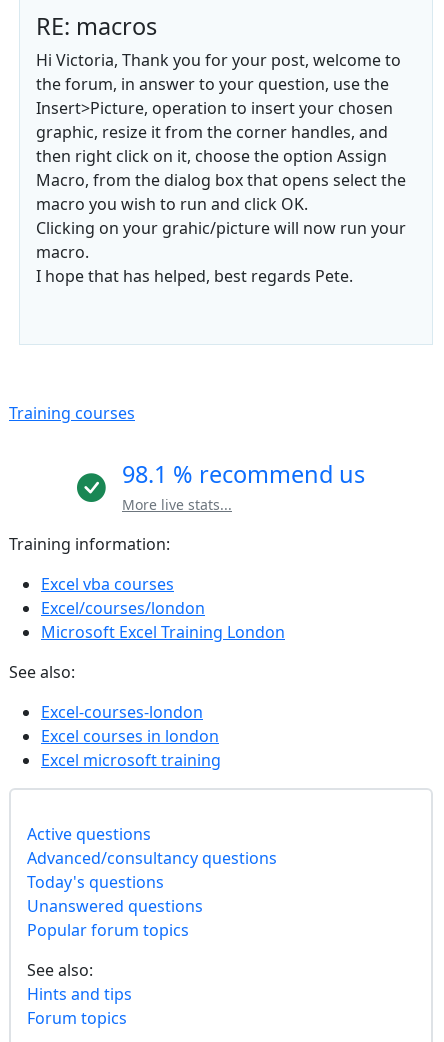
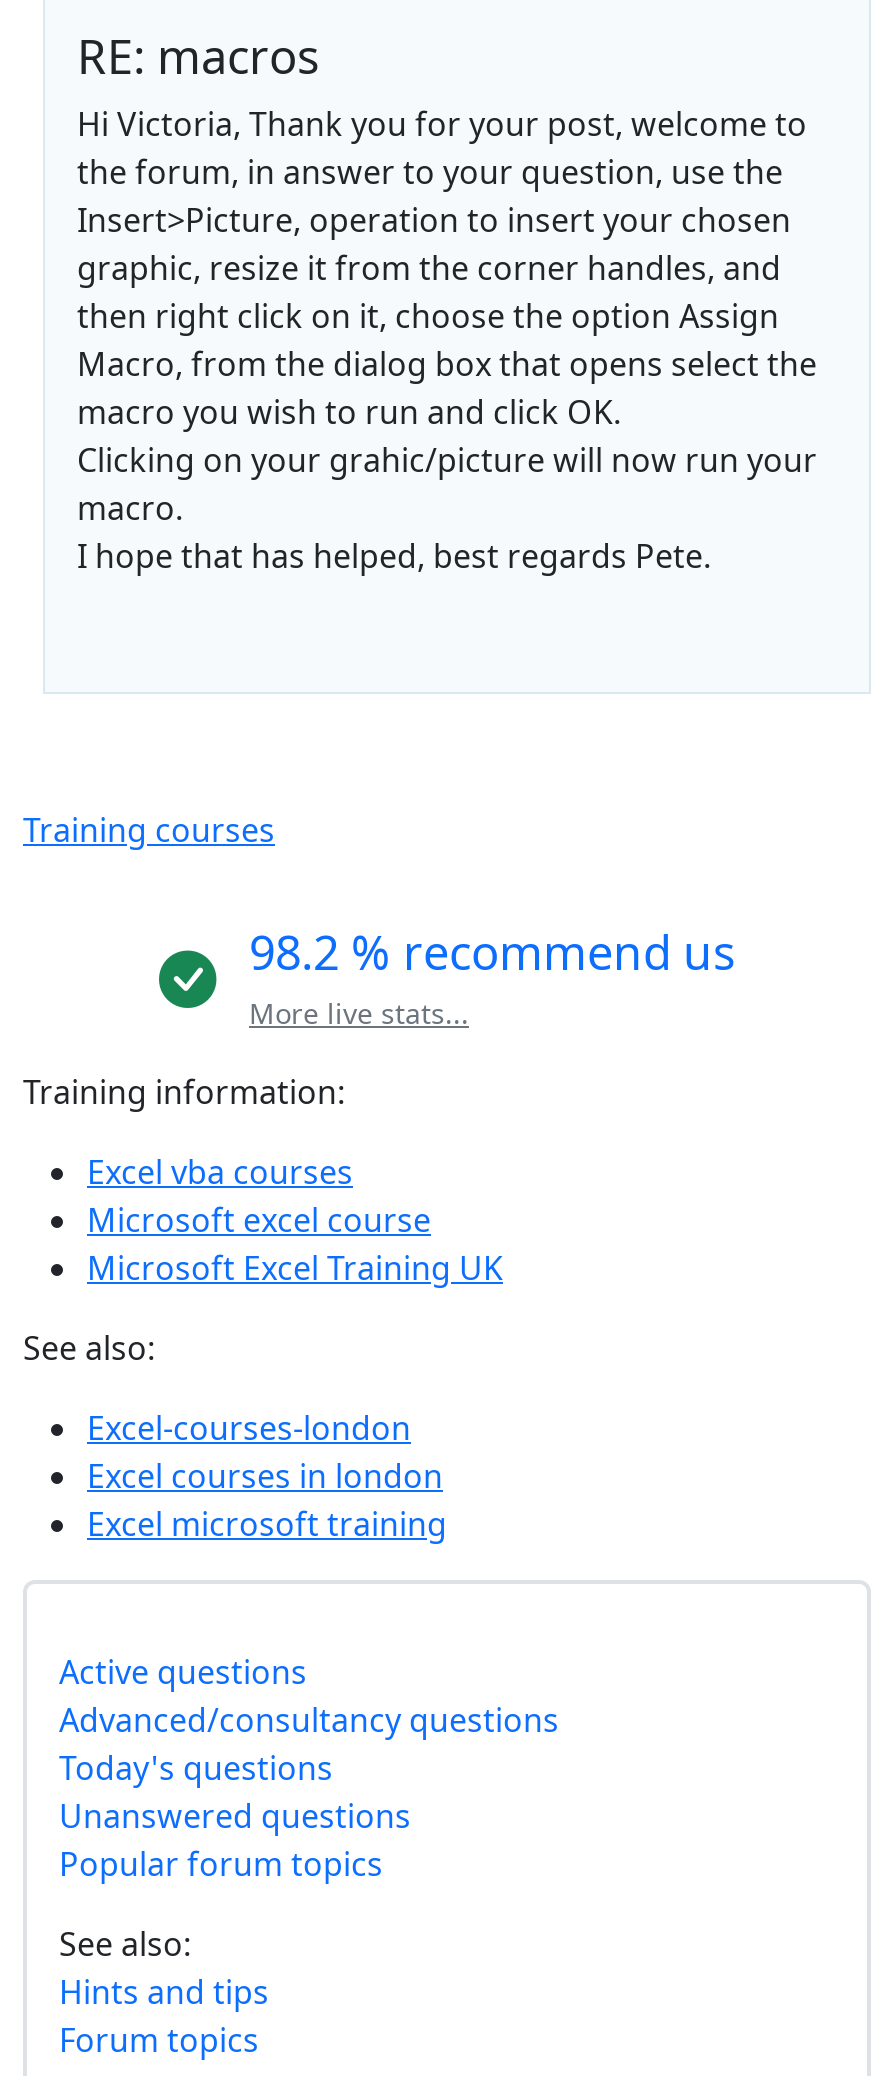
- 98.1 % recommend us
+ 98.2 % recommend us

- Excel/courses/london
- Microsoft Excel Training London
+ Microsoft excel course
+ Microsoft Excel Training UK
